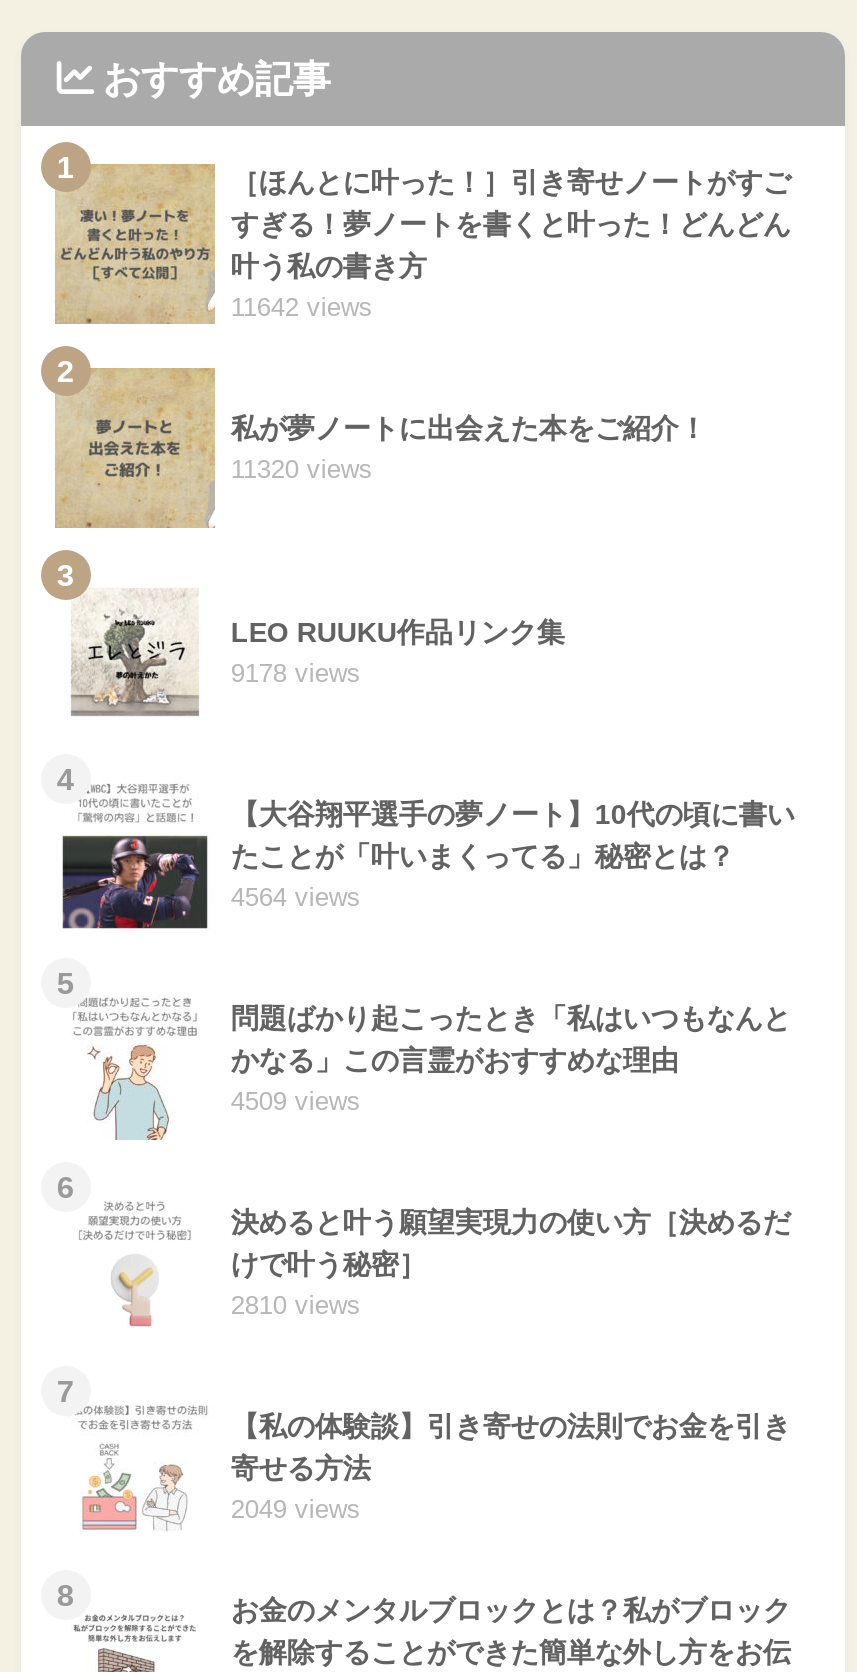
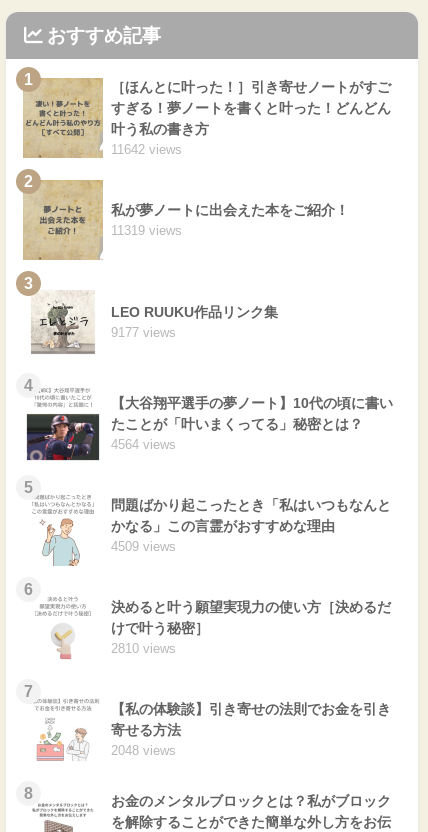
- 11320 views
+ 11319 views

- 9178 views
+ 9177 views

- 2049 views
+ 2048 views
